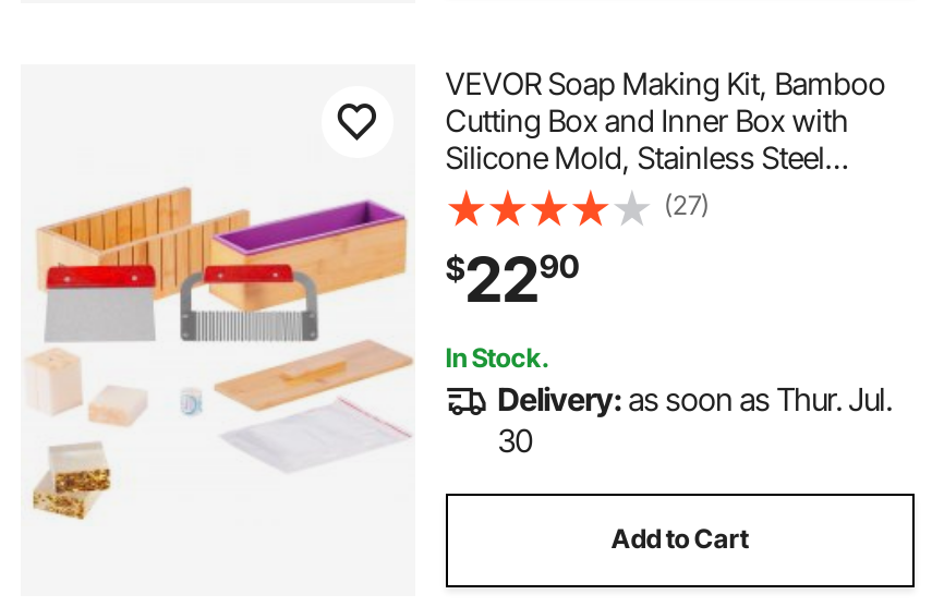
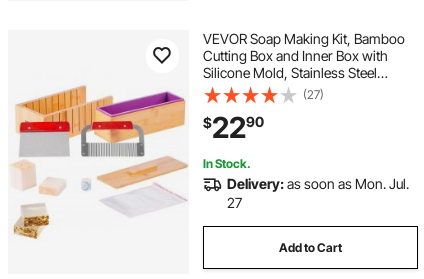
- Delivery: as soon as Thur. Jul.
+ Delivery: as soon as Mon. Jul.

- 30
+ 27
